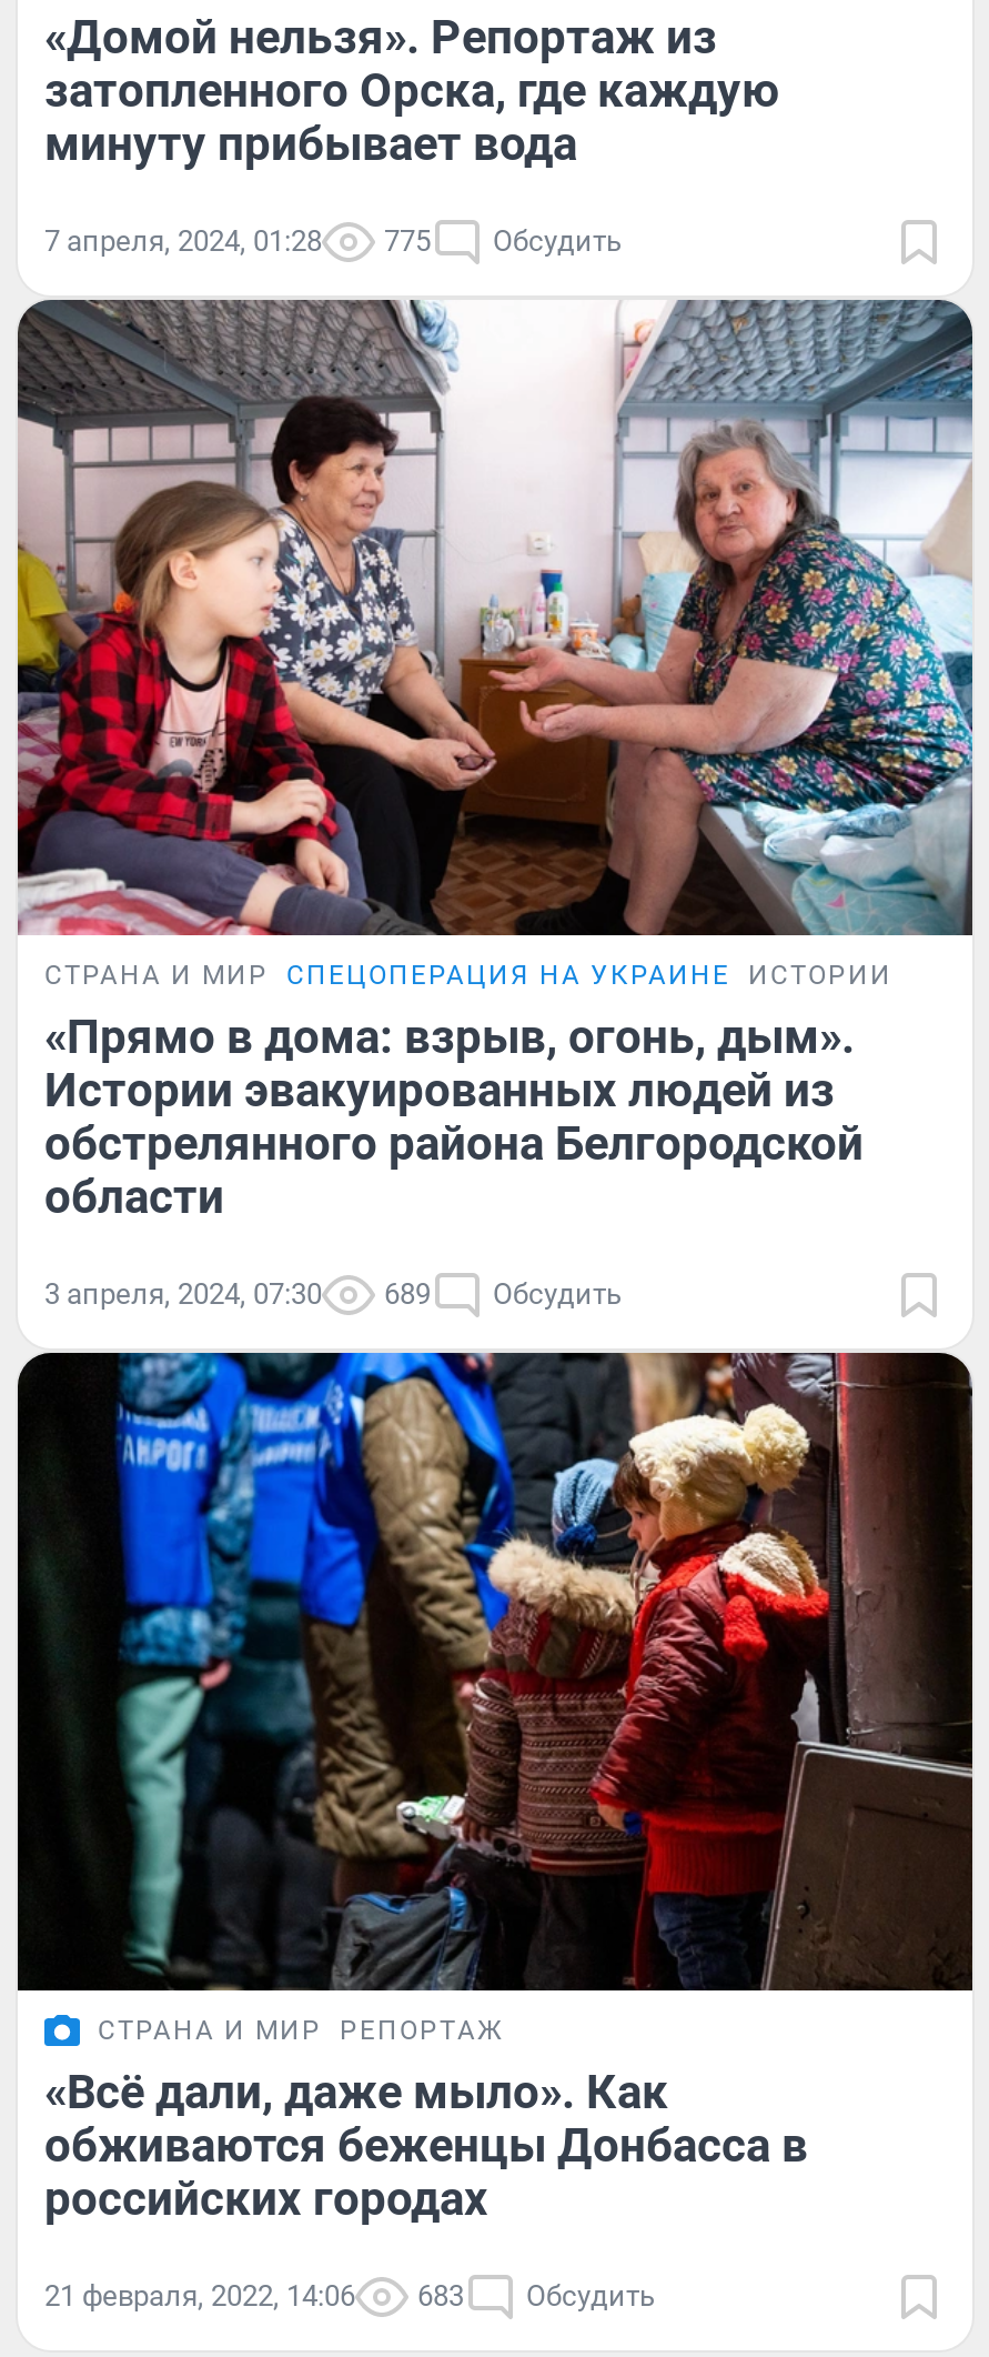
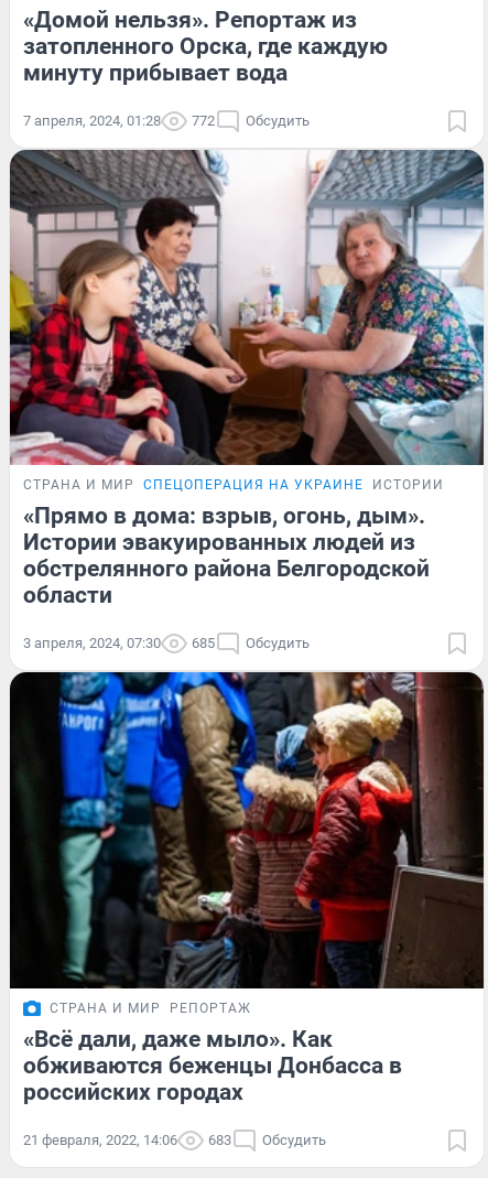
- 7 апреля, 2024, 01:28 775 Обсудить
+ 7 апреля, 2024, 01:28 772 Обсудить

- 689
+ 685
